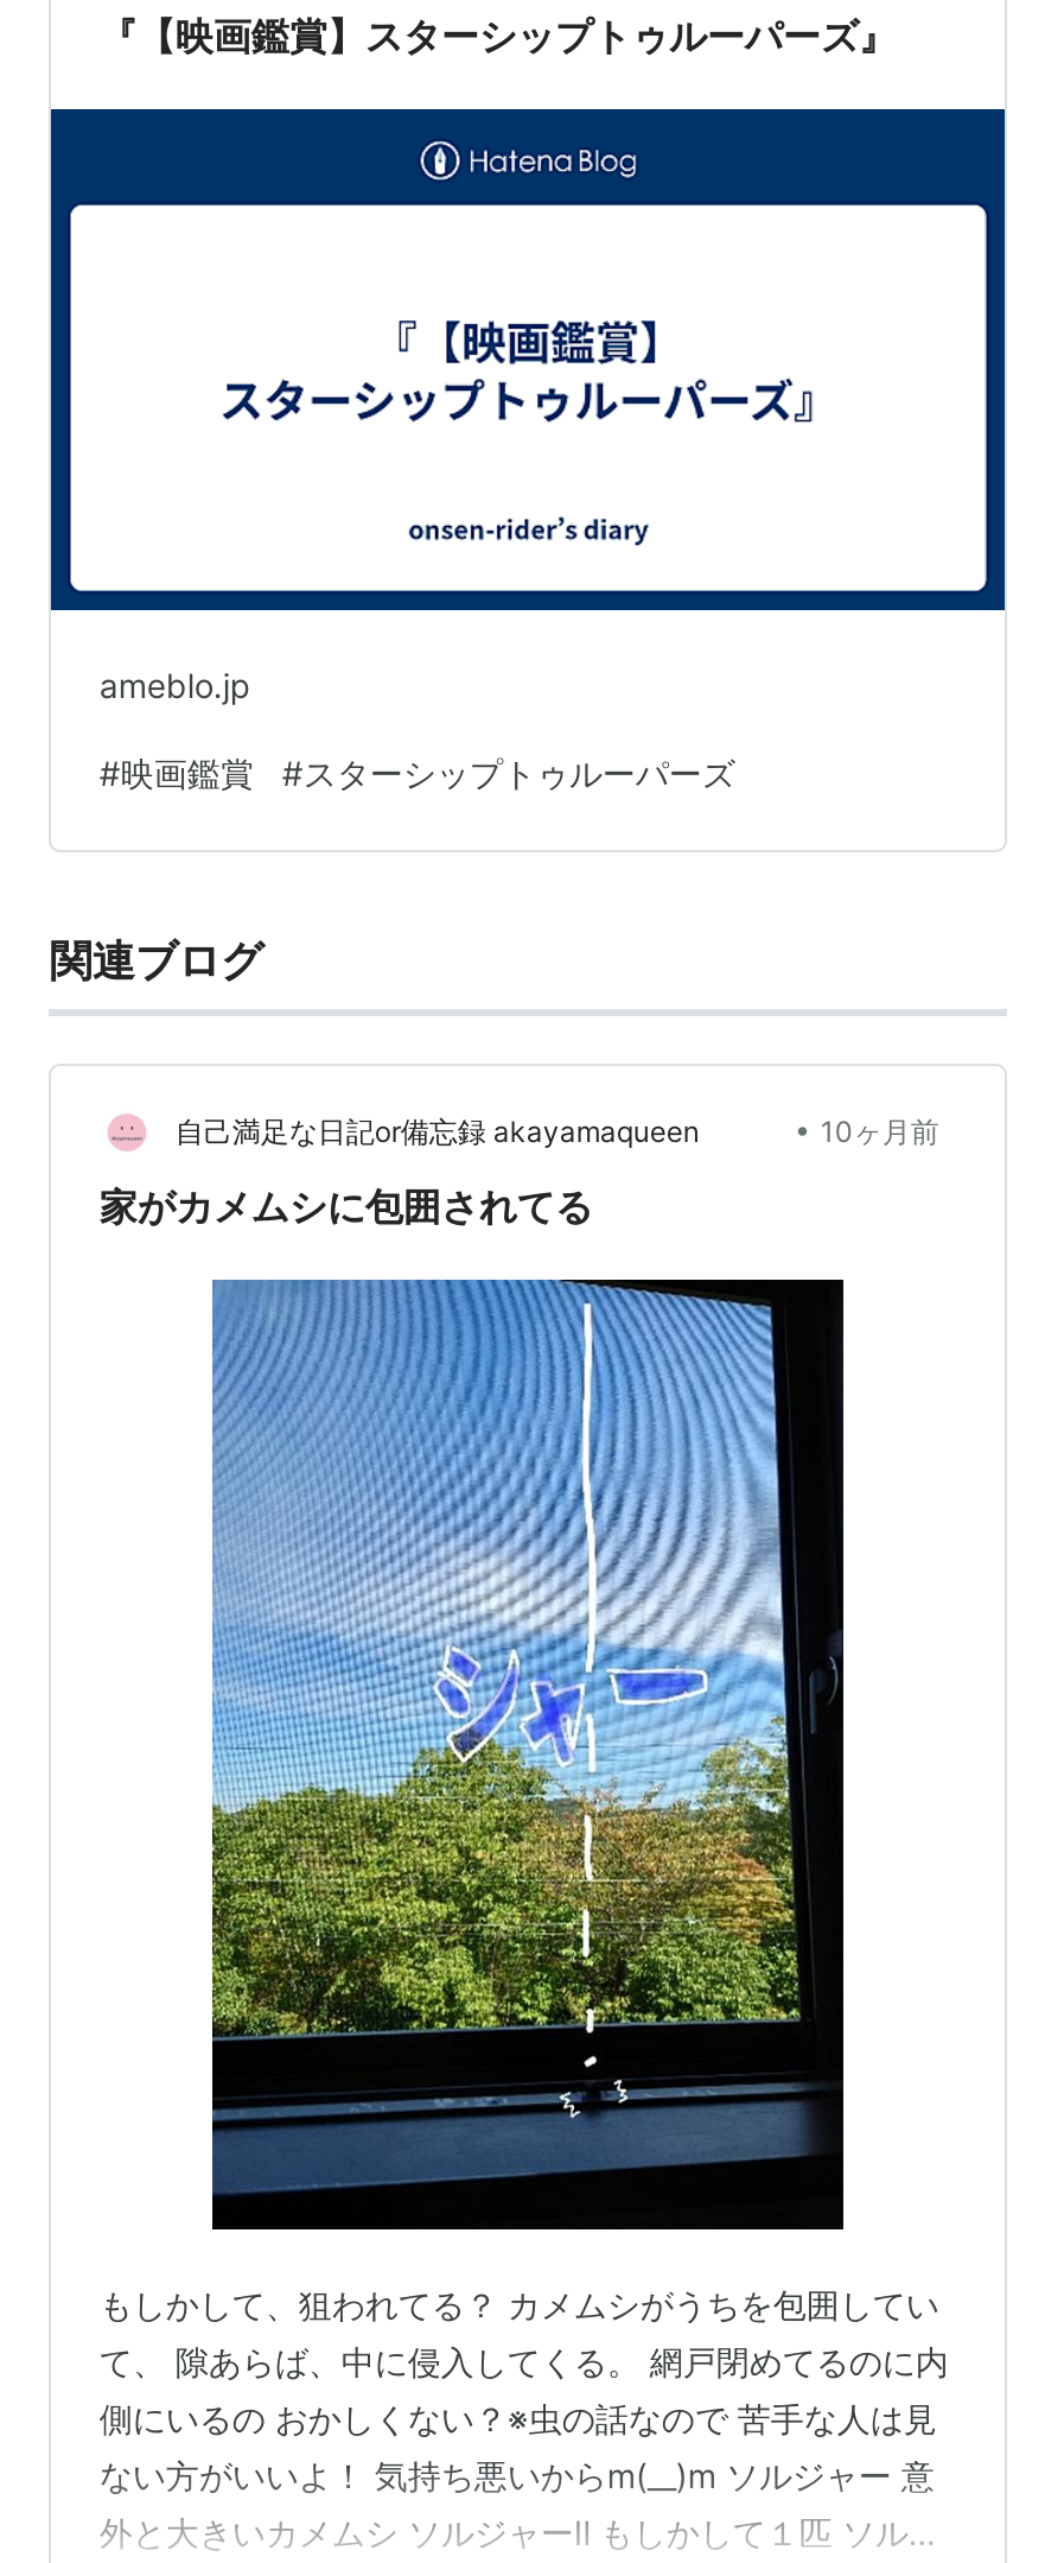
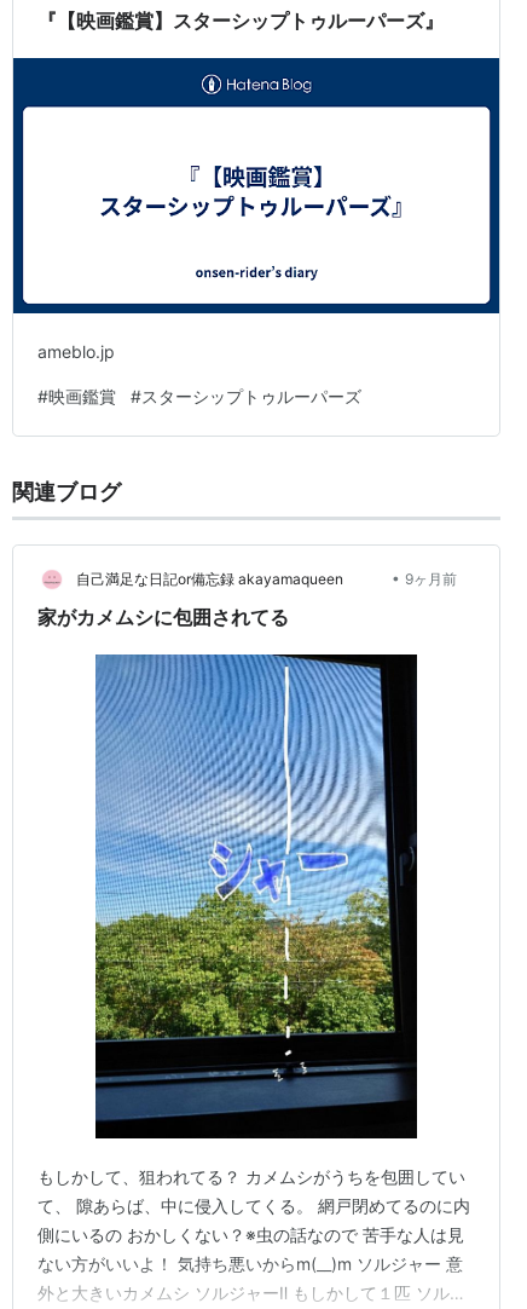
- 自己満足な日記or備忘録 akayamaqueen • 10ヶ月前
+ 自己満足な日記or備忘録 akayamaqueen • 9ヶ月前
